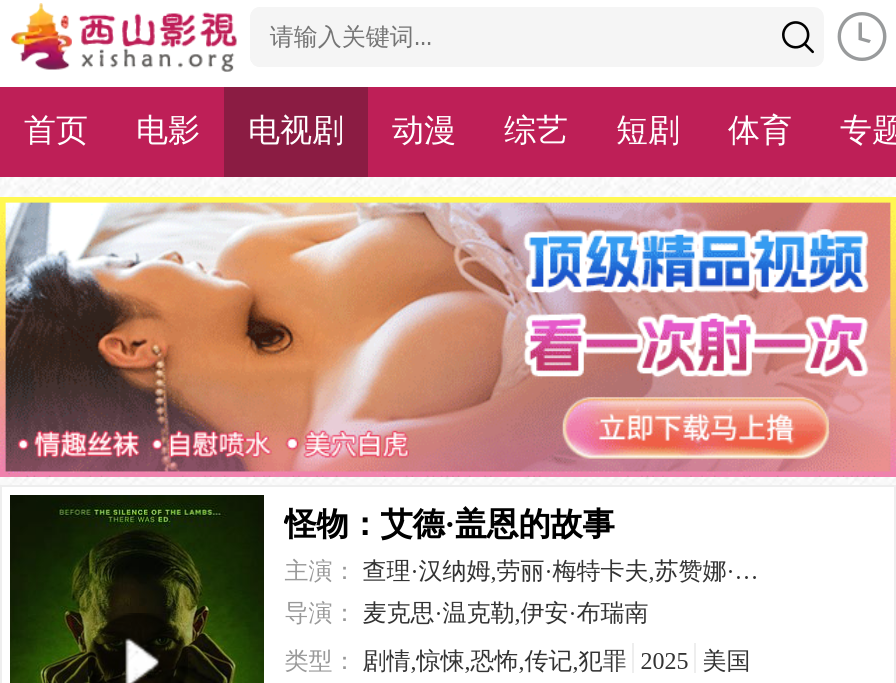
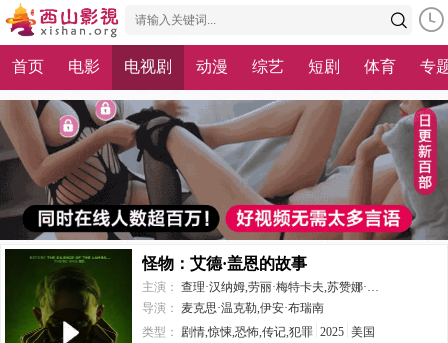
- [image]
+ [image]
